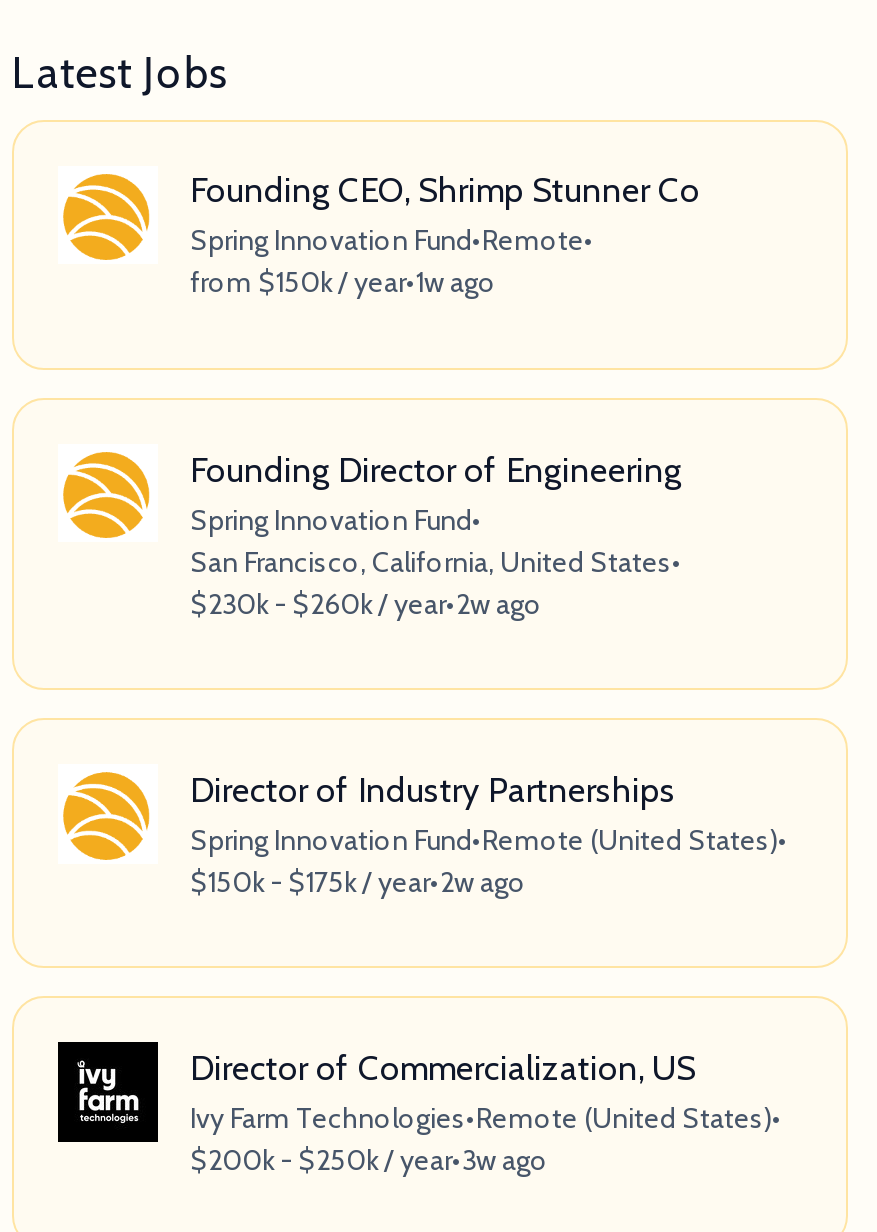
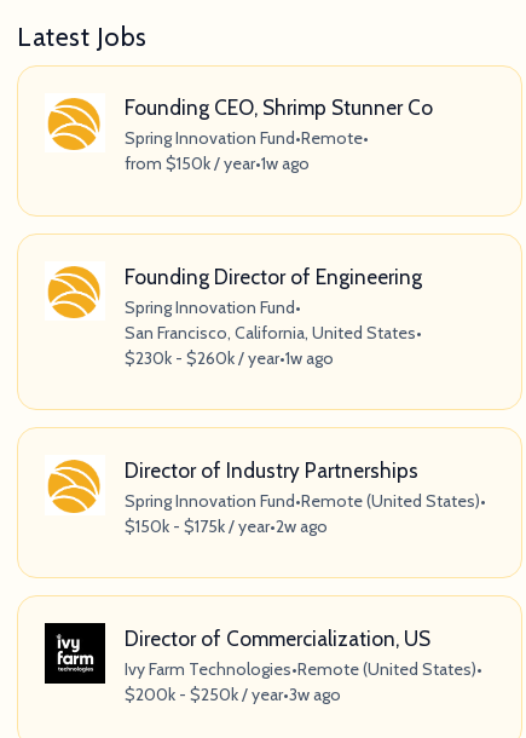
- $230k - $260k / year•2w ago
+ $230k - $260k / year•1w ago
